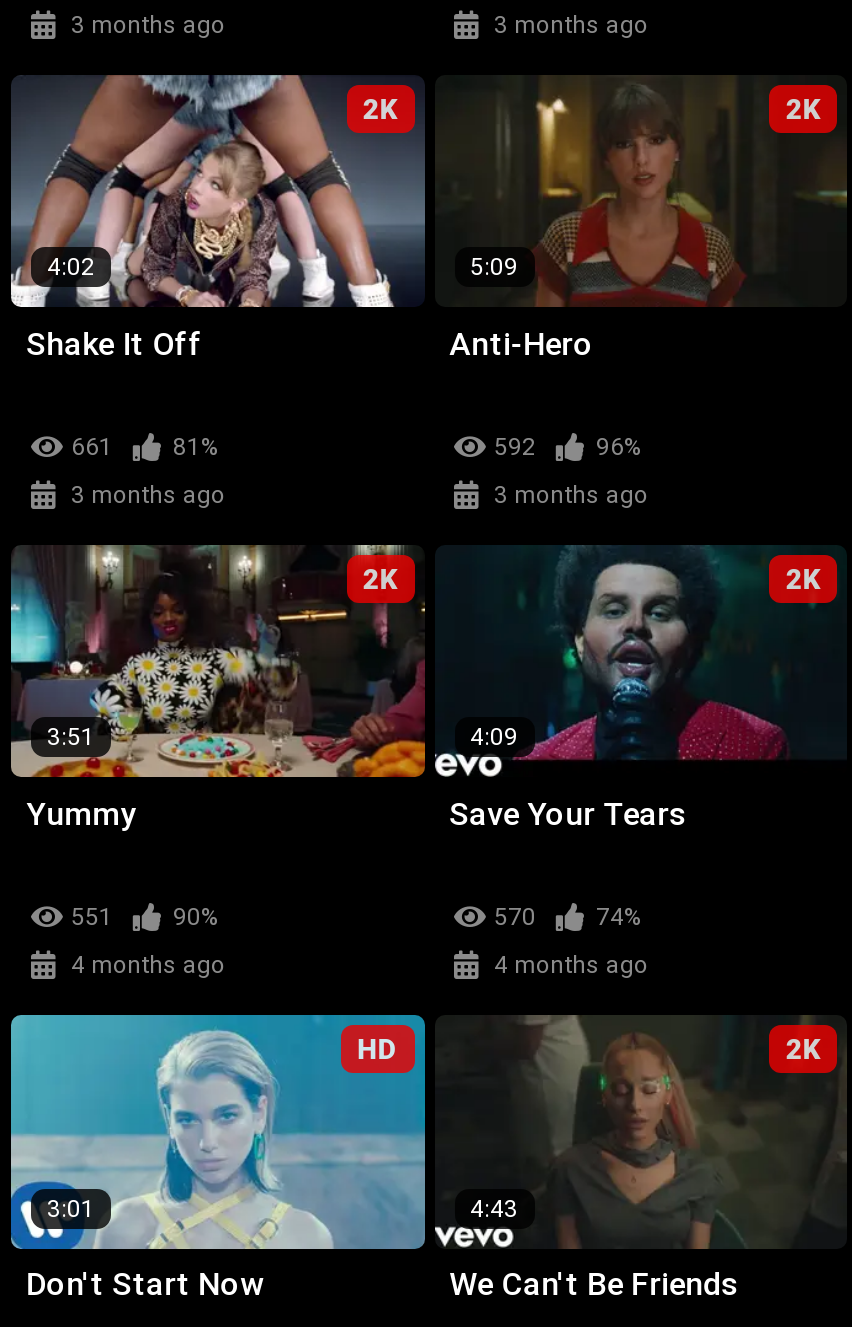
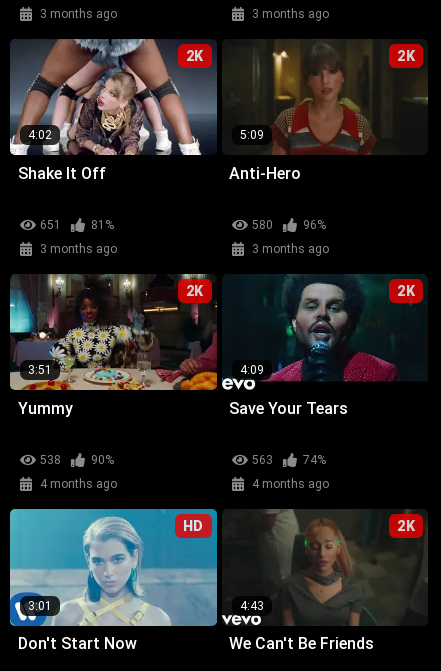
- 661
+ 651

- 592
+ 580

- 551
+ 538

- 570
+ 563
